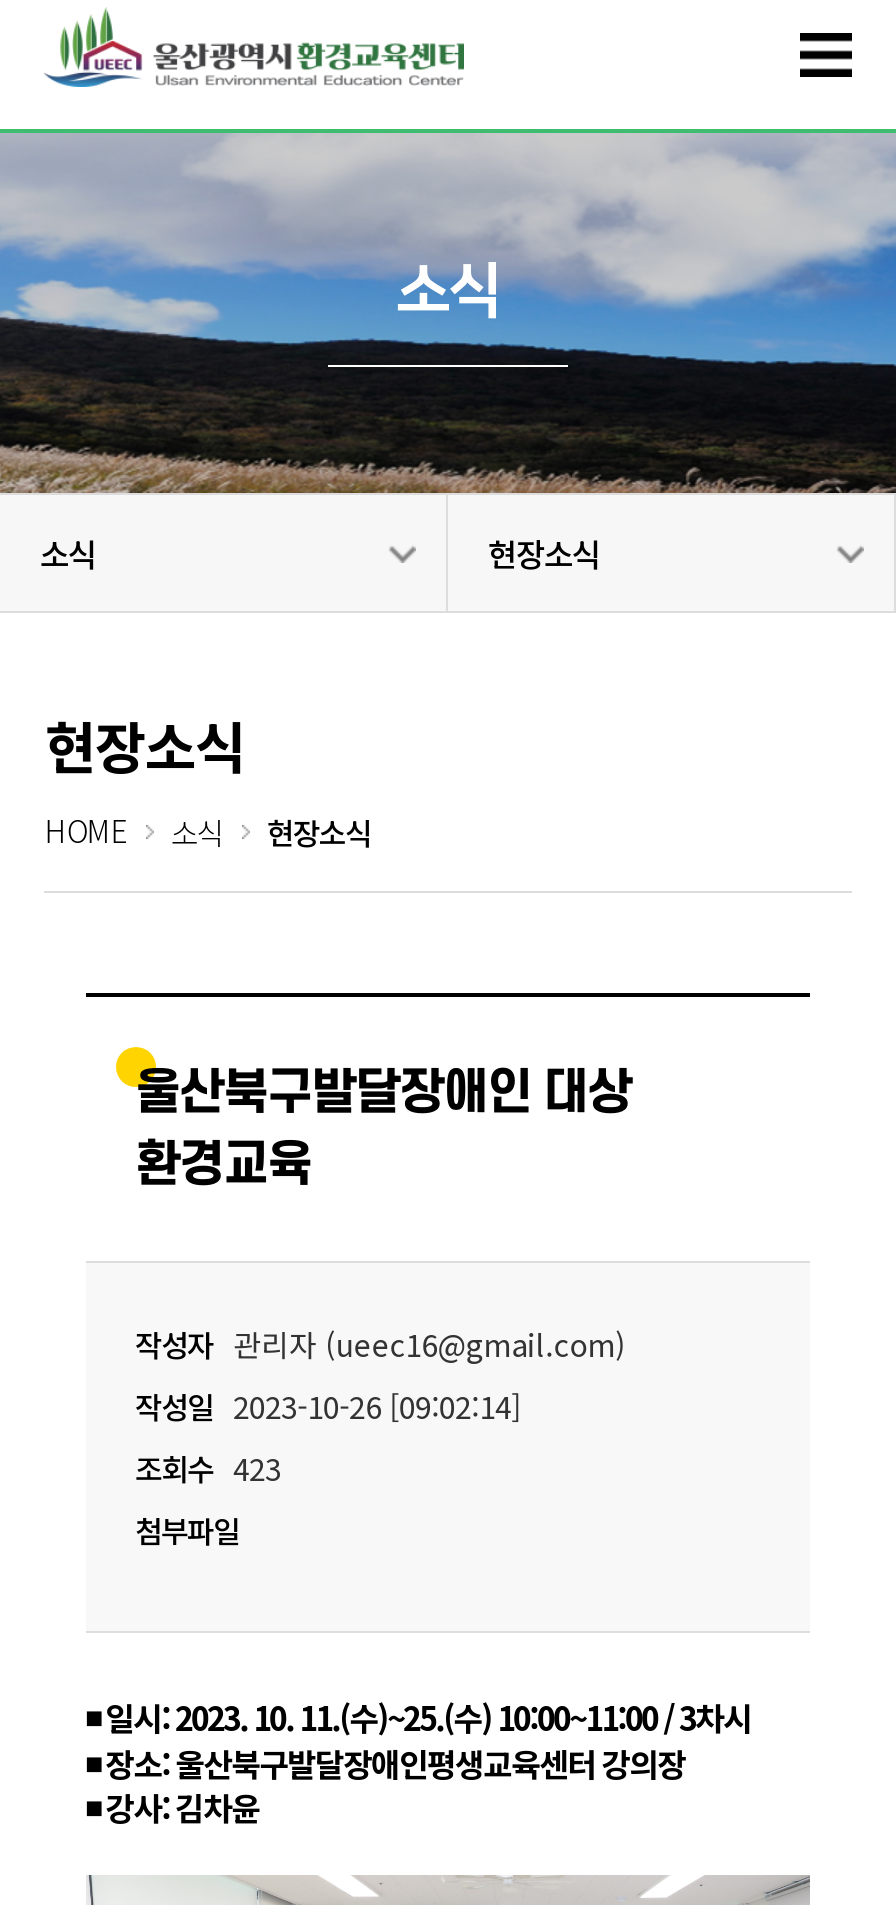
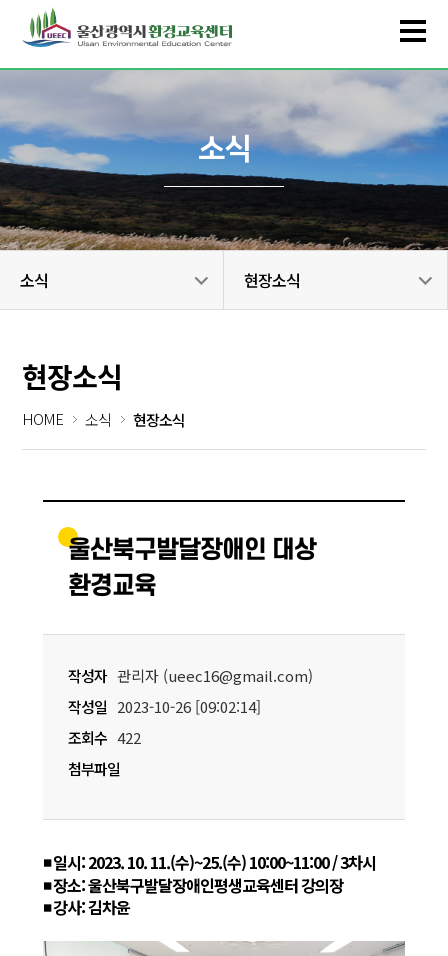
- 조회수 423
+ 조회수 422
